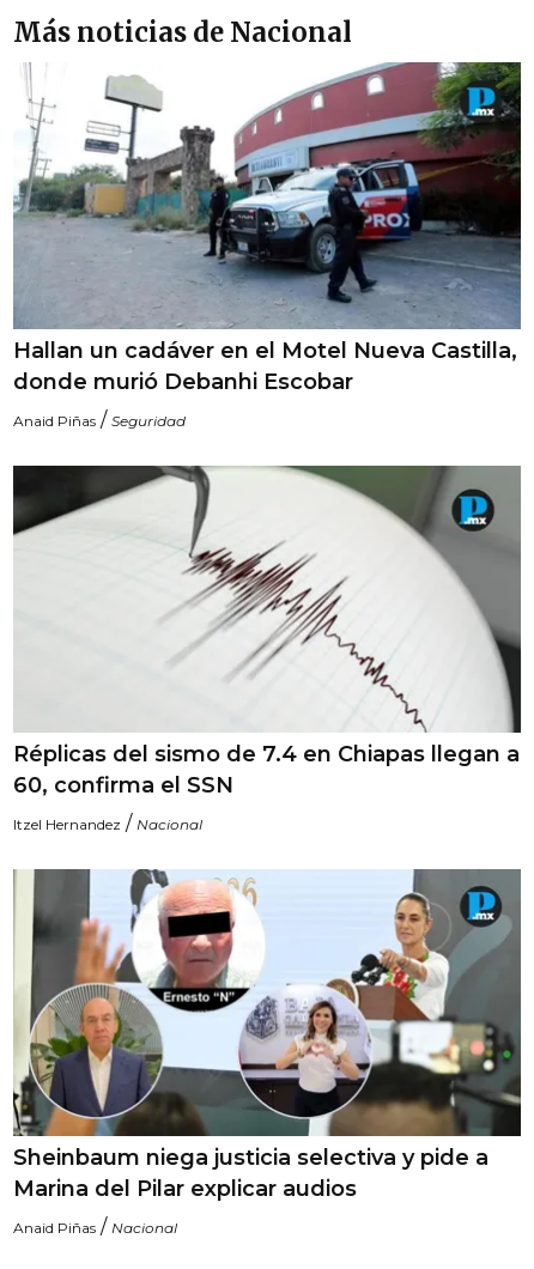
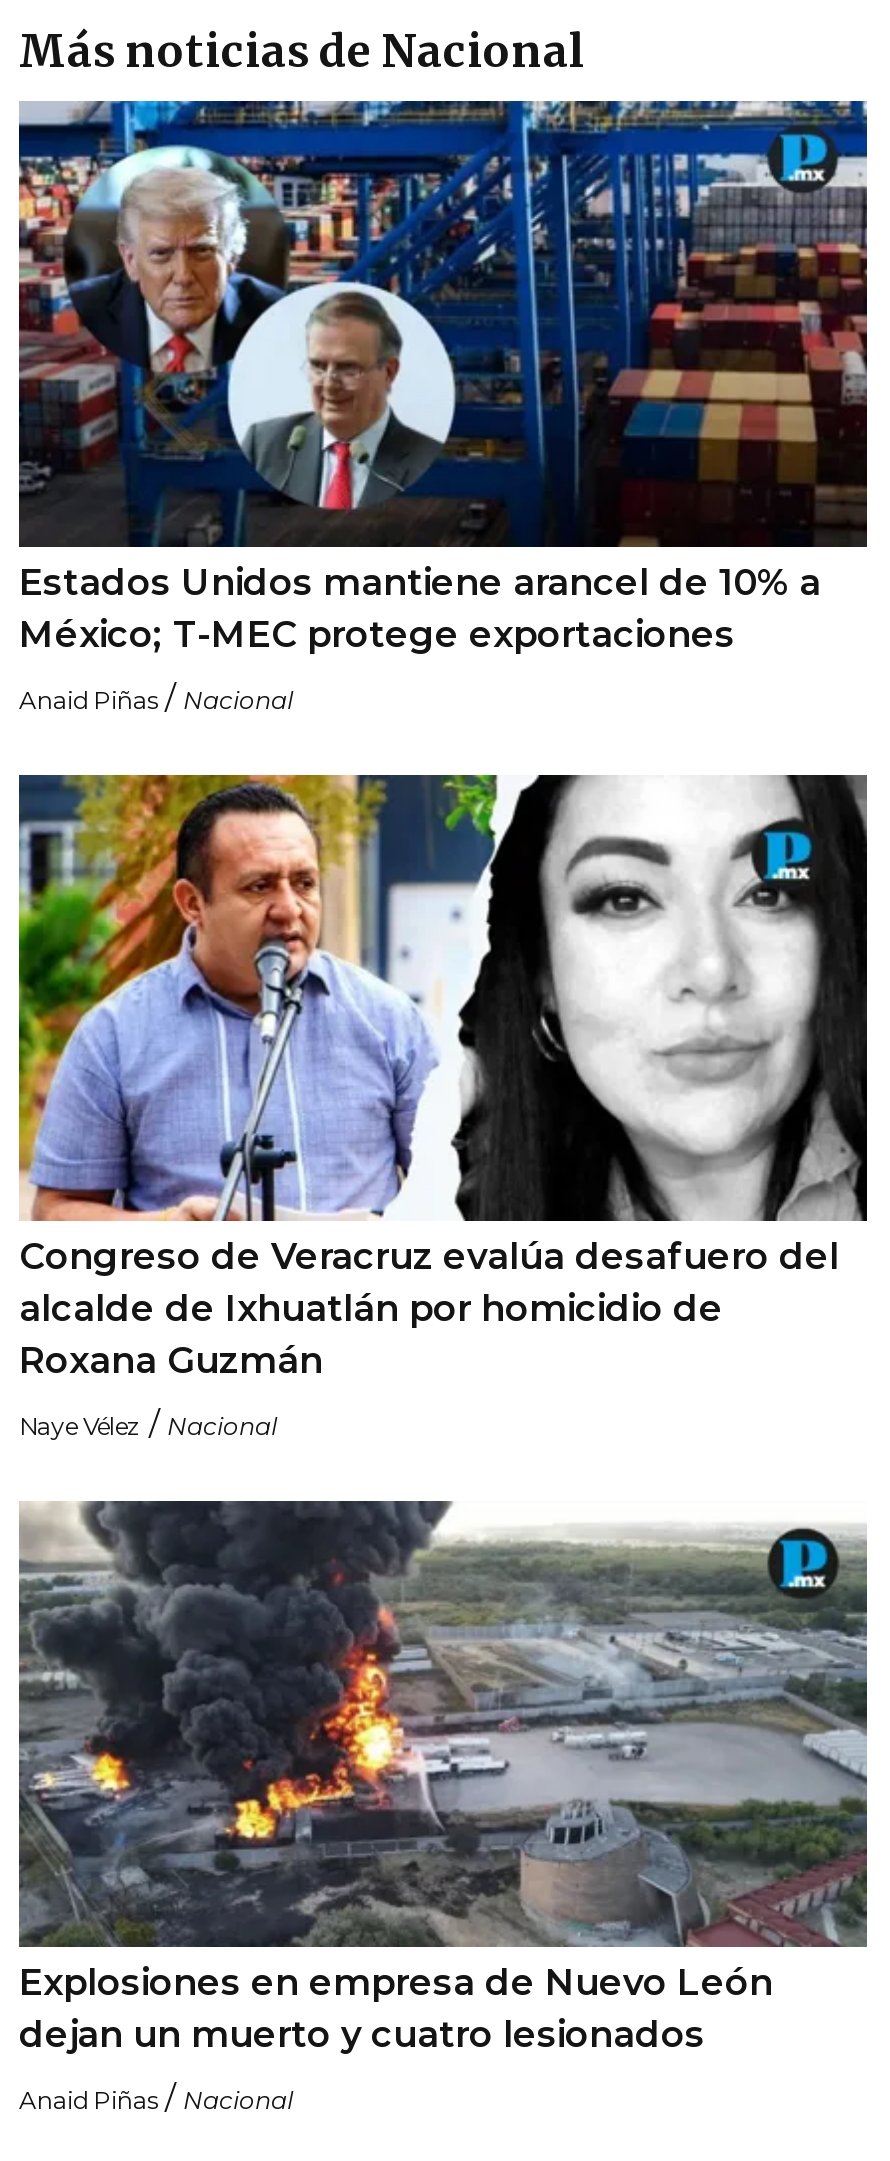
- [image]
- Hallan un cadáver en el Motel Nueva Castilla,
- donde murió Debanhi Escobar
+ [image]
+ Estados Unidos mantiene arancel de 10% a
+ México; T-MEC protege exportaciones

- Anaid Piñas / Seguridad
+ Anaid Piñas / Nacional

- [image]
- Réplicas del sismo de 7.4 en Chiapas llegan a
- 60, confirma el SSN
+ [image]
+ Congreso de Veracruz evalúa desafuero del
+ alcalde de Ixhuatlán por homicidio de
+ Roxana Guzmán

- Itzel Hernandez / Nacional
+ Naye Vélez / Nacional

- [image]
- Sheinbaum niega justicia selectiva y pide a
- Marina del Pilar explicar audios
+ [image]
+ Explosiones en empresa de Nuevo León
+ dejan un muerto y cuatro lesionados
